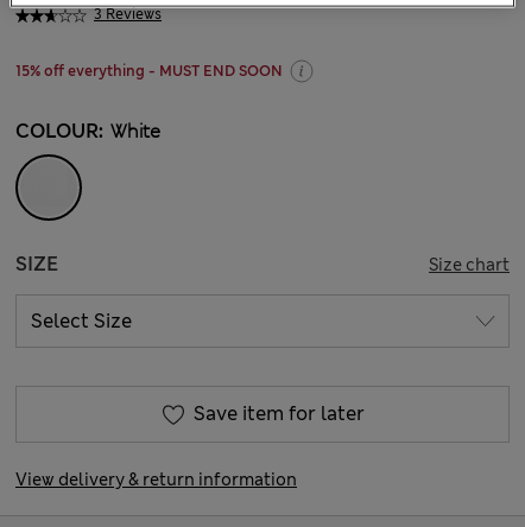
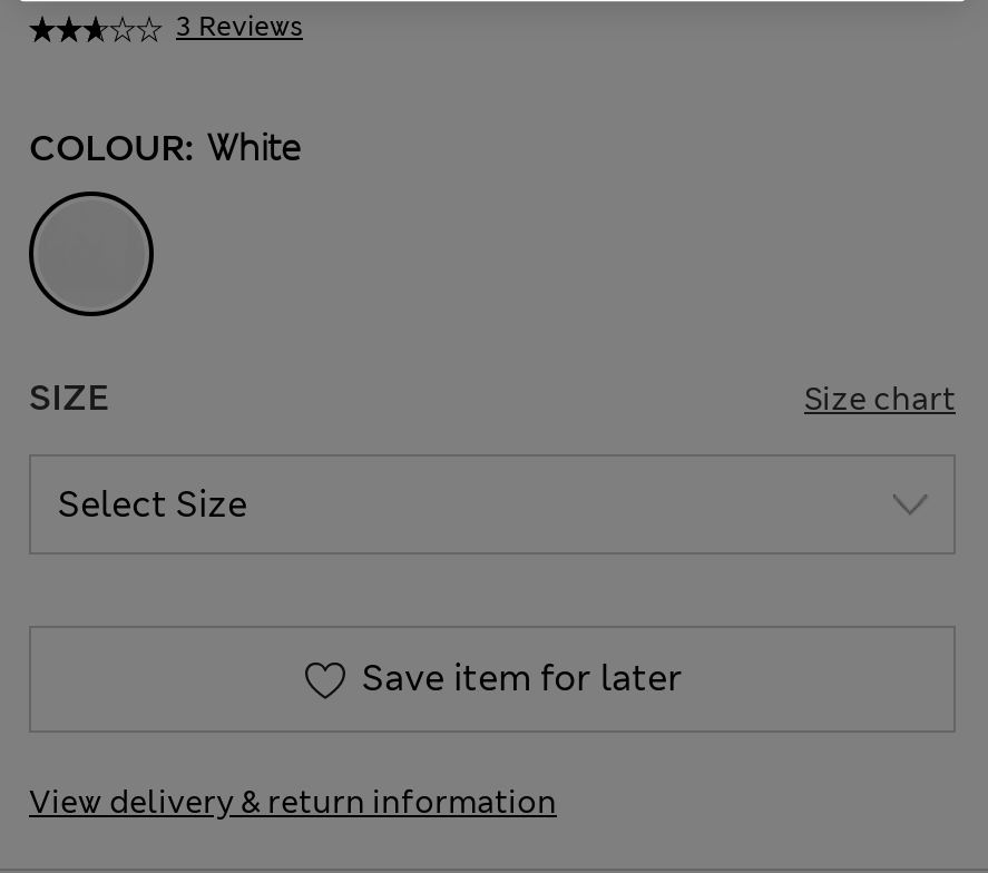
- 15% off everything - MUST END SOON
